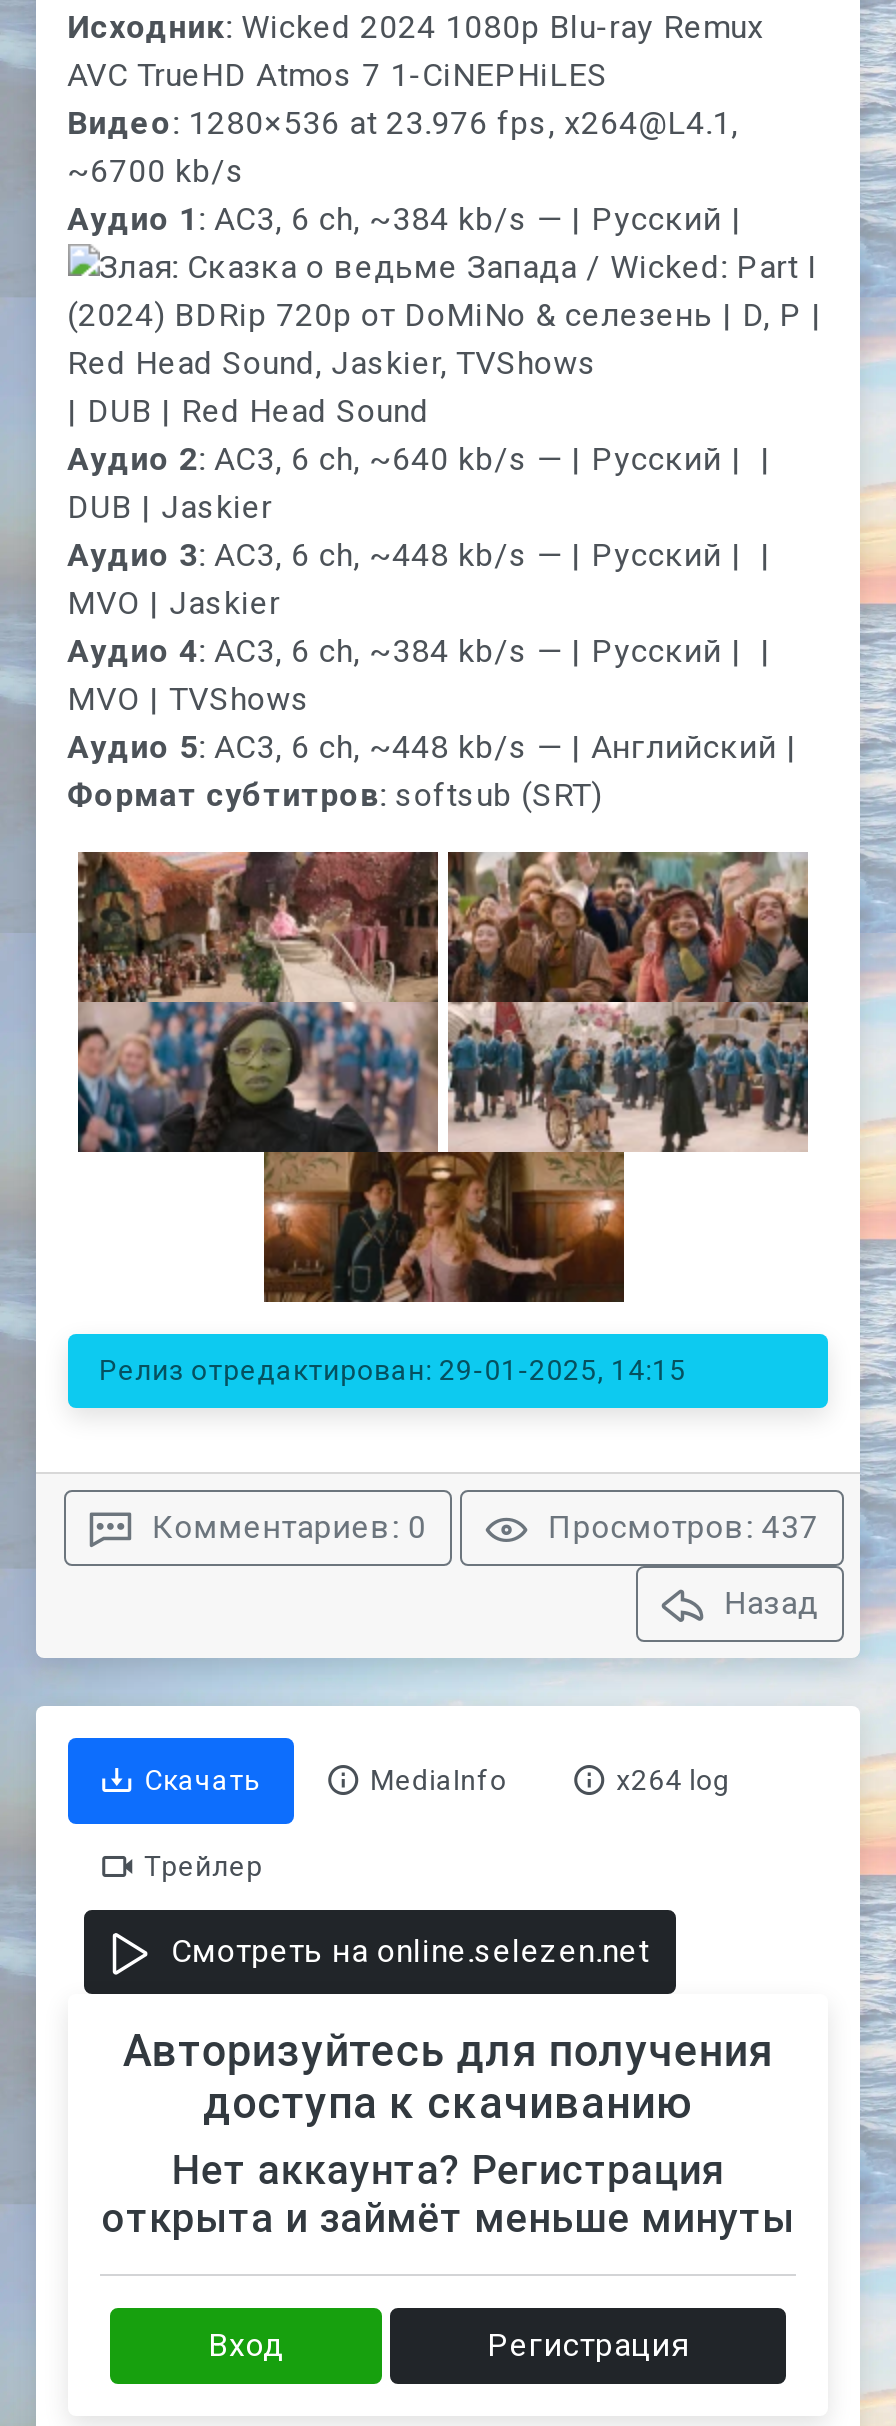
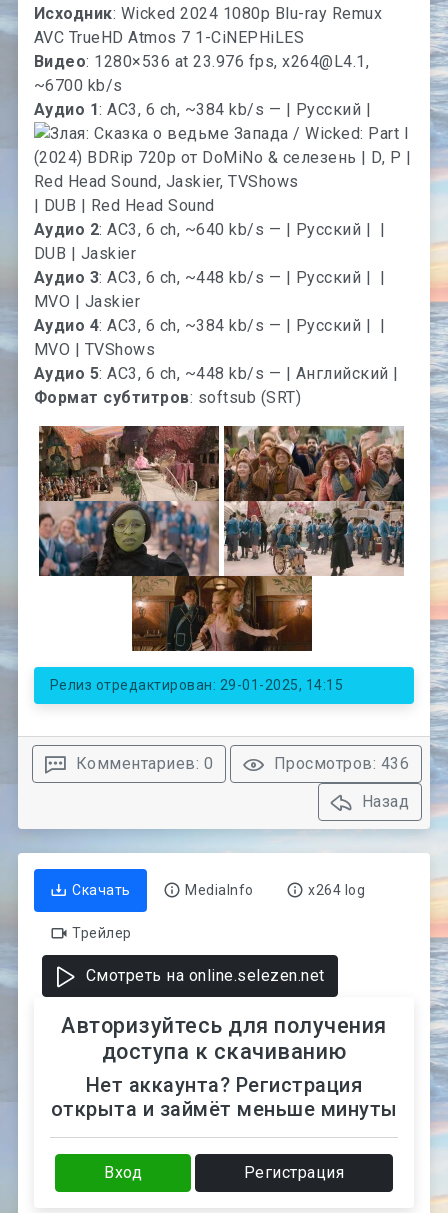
- Просмотров: 437
+ Просмотров: 436
